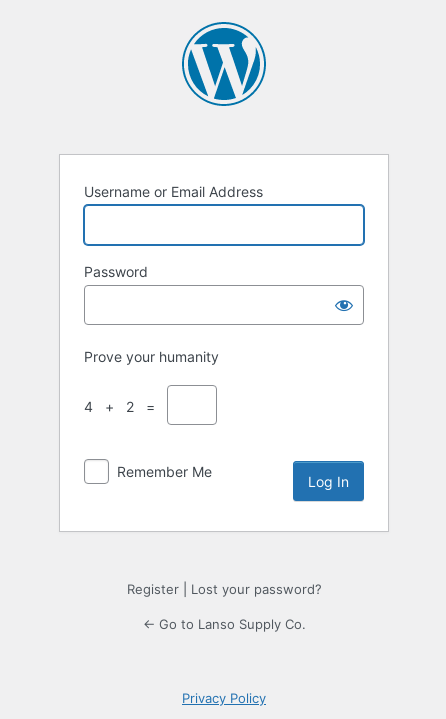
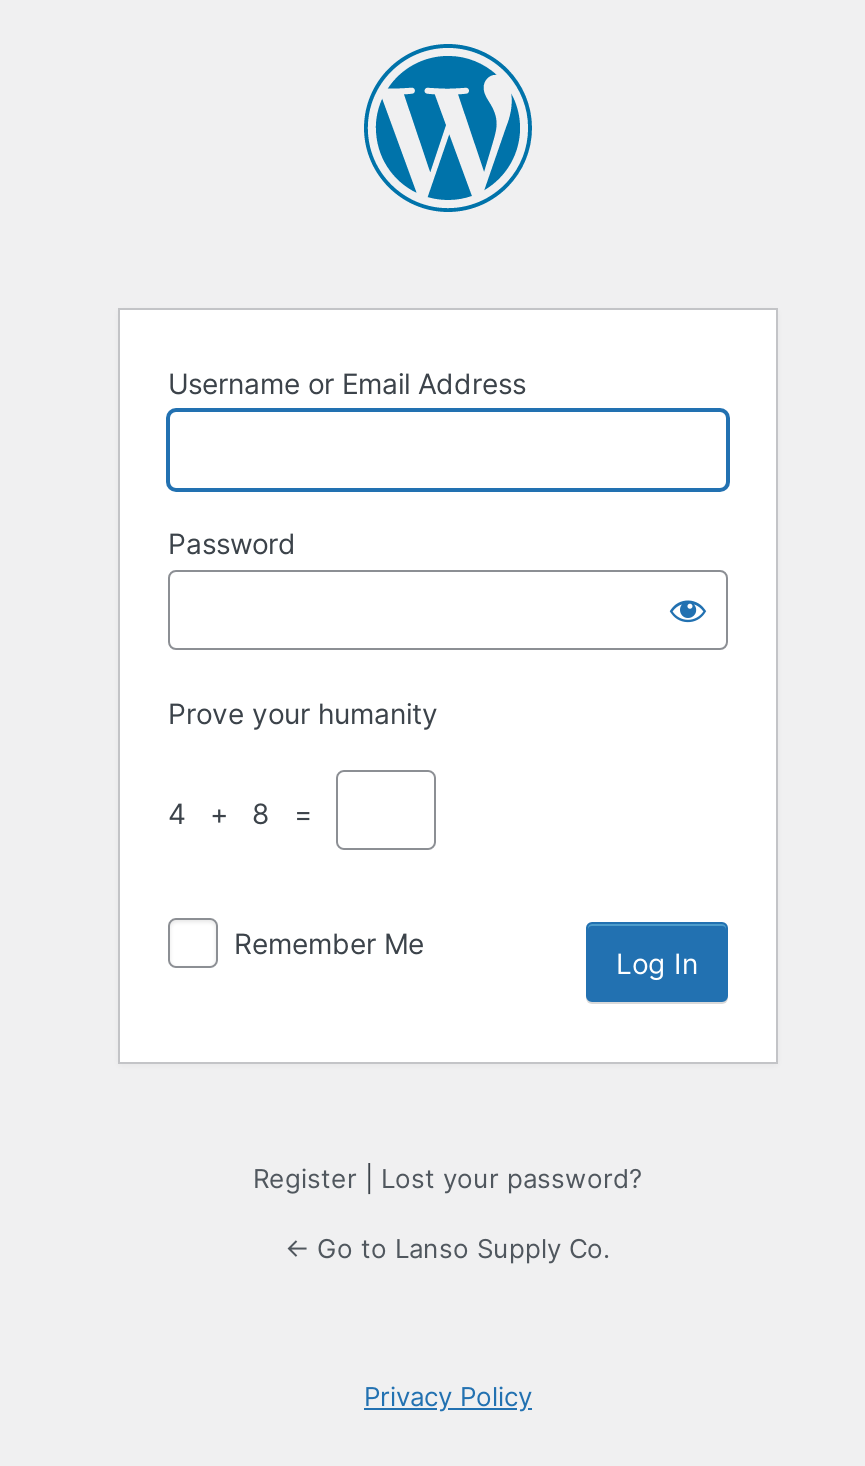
- 4 + 2 =
+ 4 + 8 =
